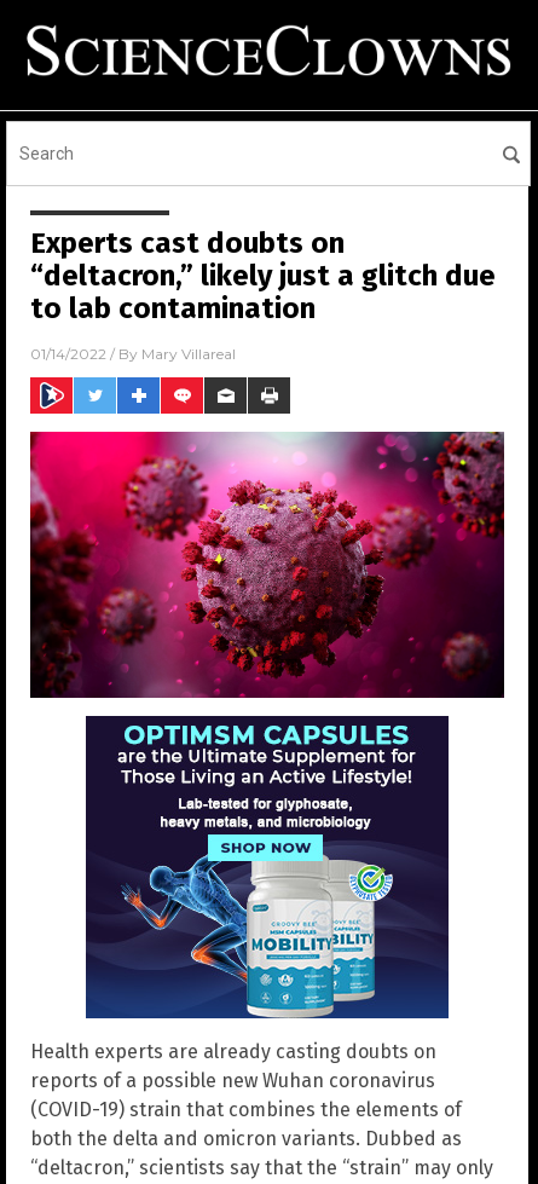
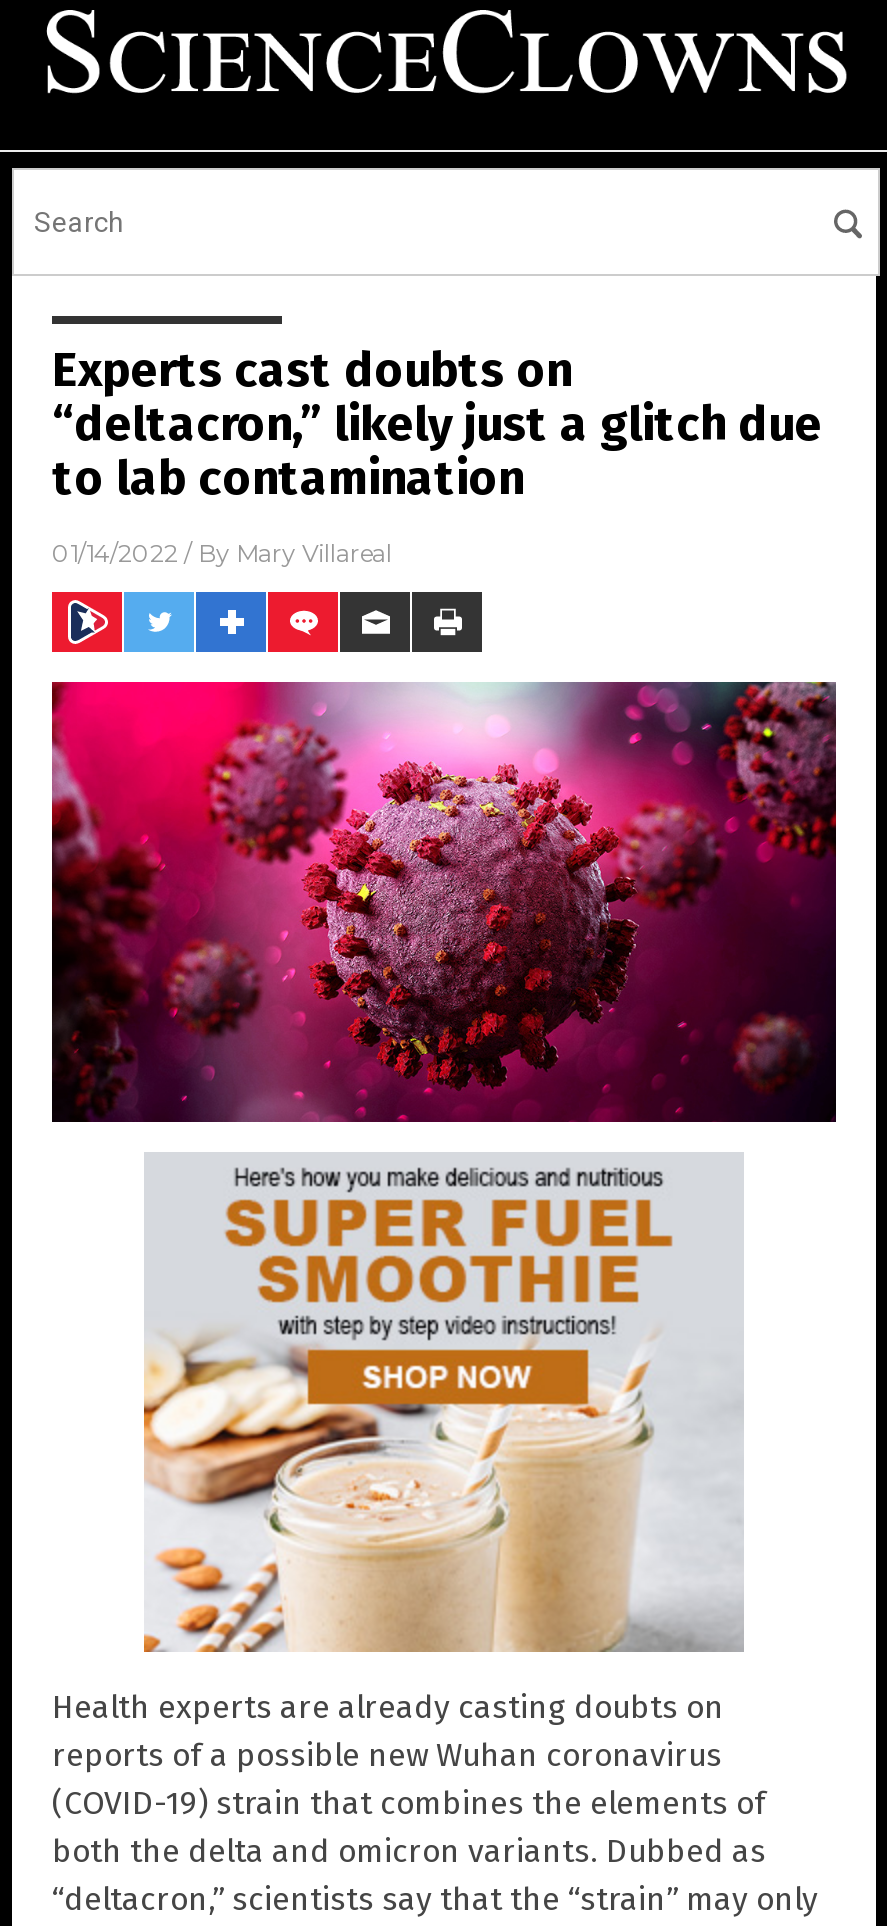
- [image]
+ [image]
